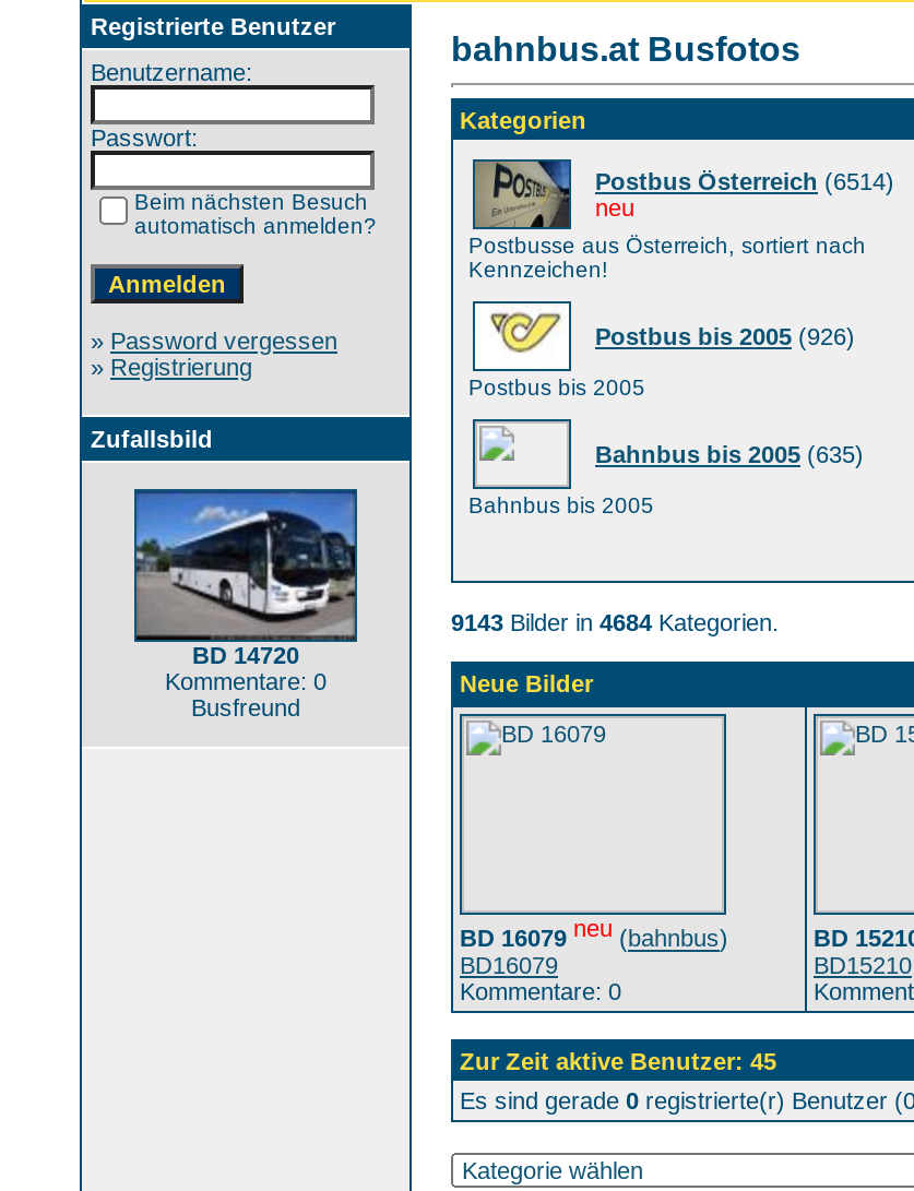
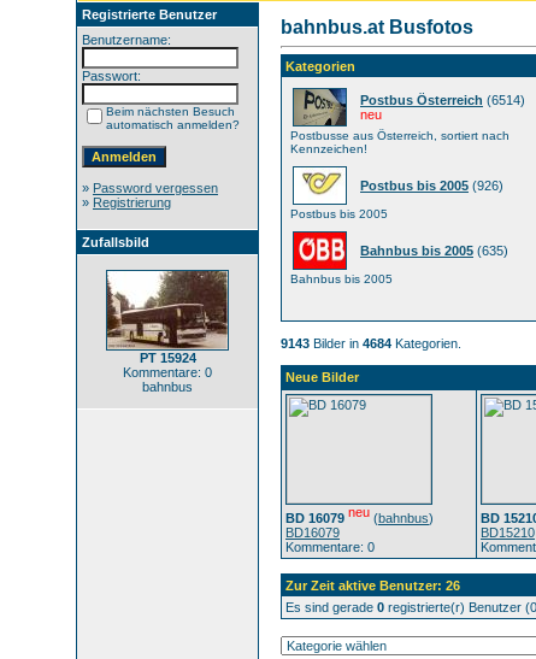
- [image]
+ [image]

- [image]
- BD 14720
+ [image]
+ PT 15924

- Busfreund
+ bahnbus

- Zur Zeit aktive Benutzer: 45
+ Zur Zeit aktive Benutzer: 26
